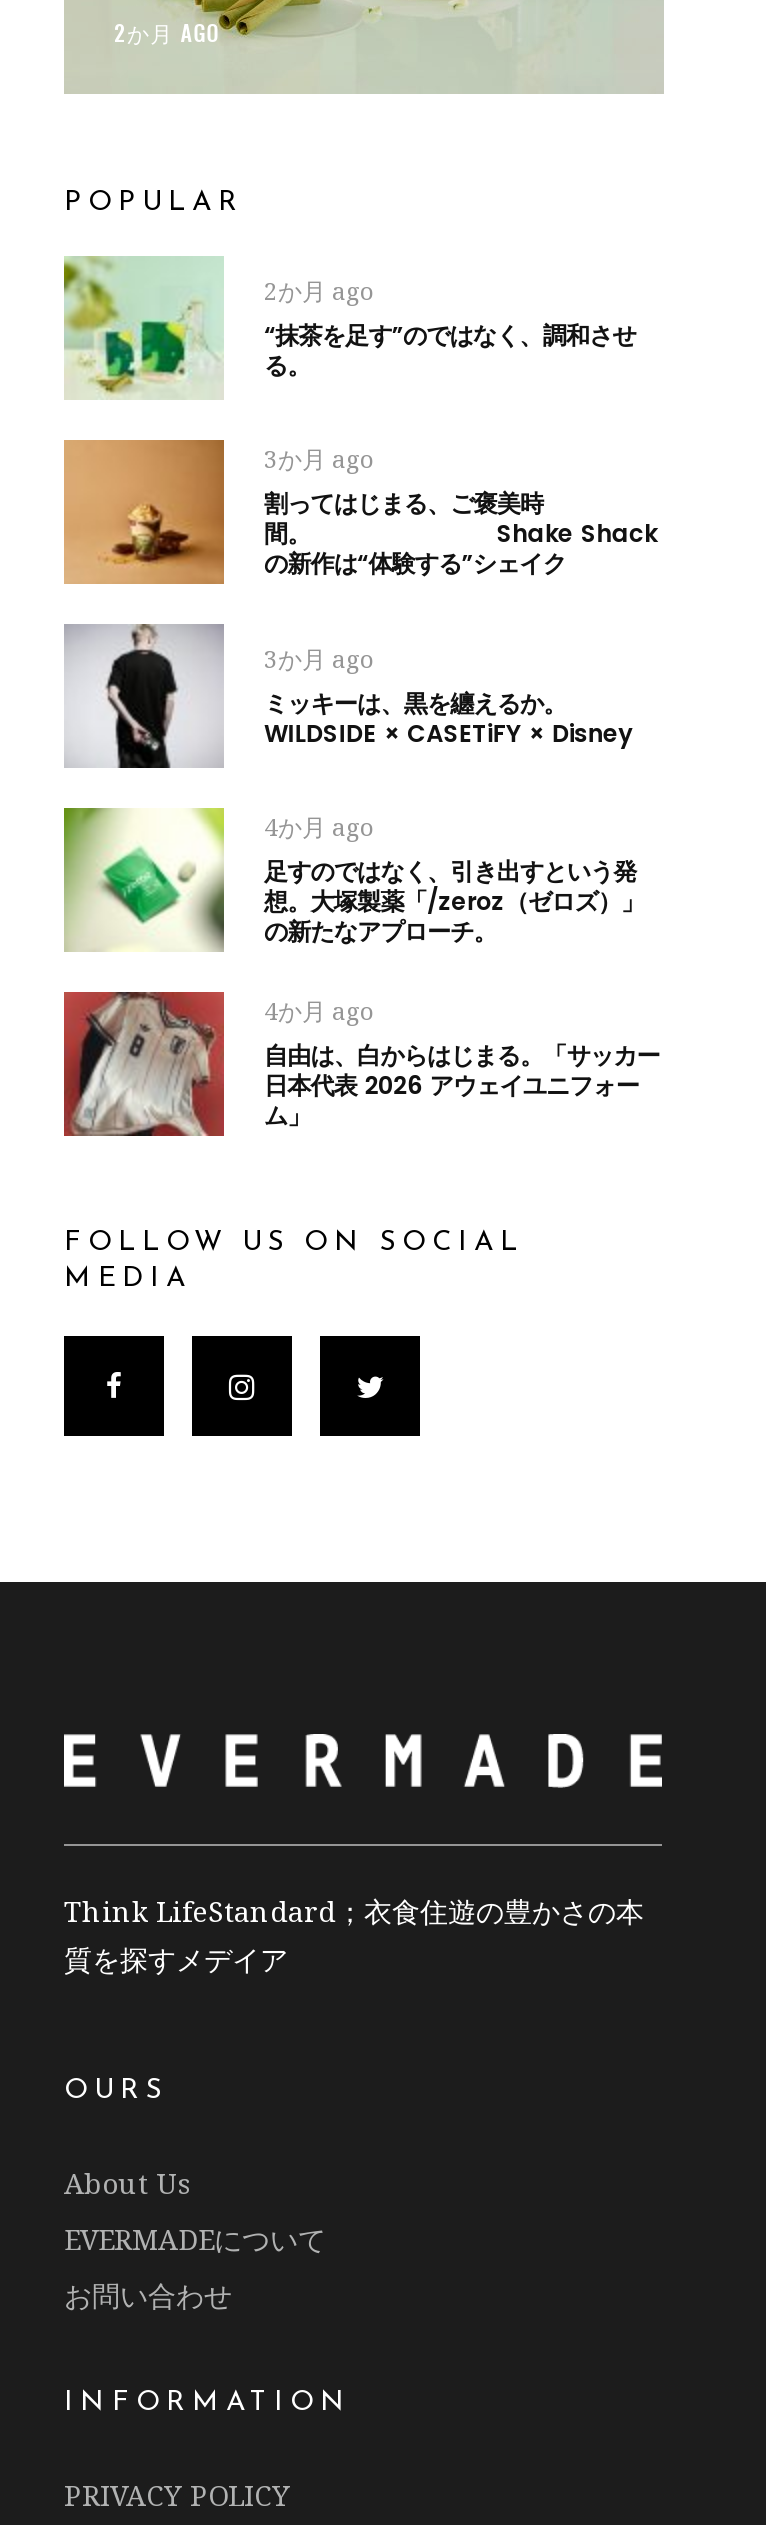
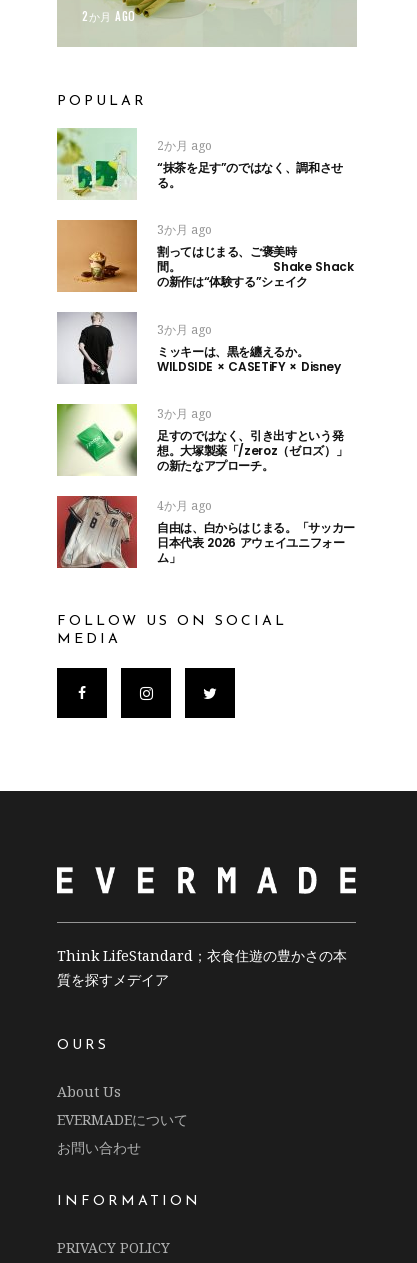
- 4か月 ago
+ 3か月 ago
